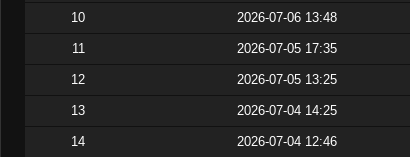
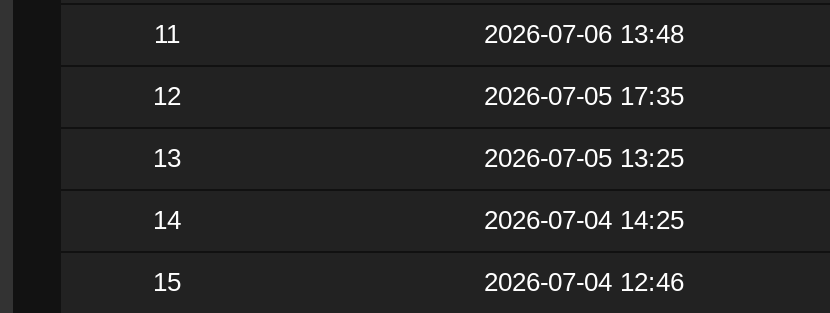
- 10
+ 11

- 11
+ 12

- 12
+ 13

- 13
+ 14

- 14
+ 15
